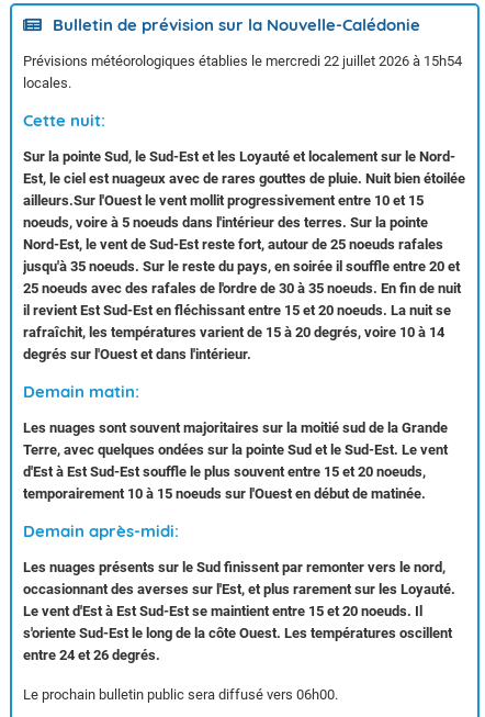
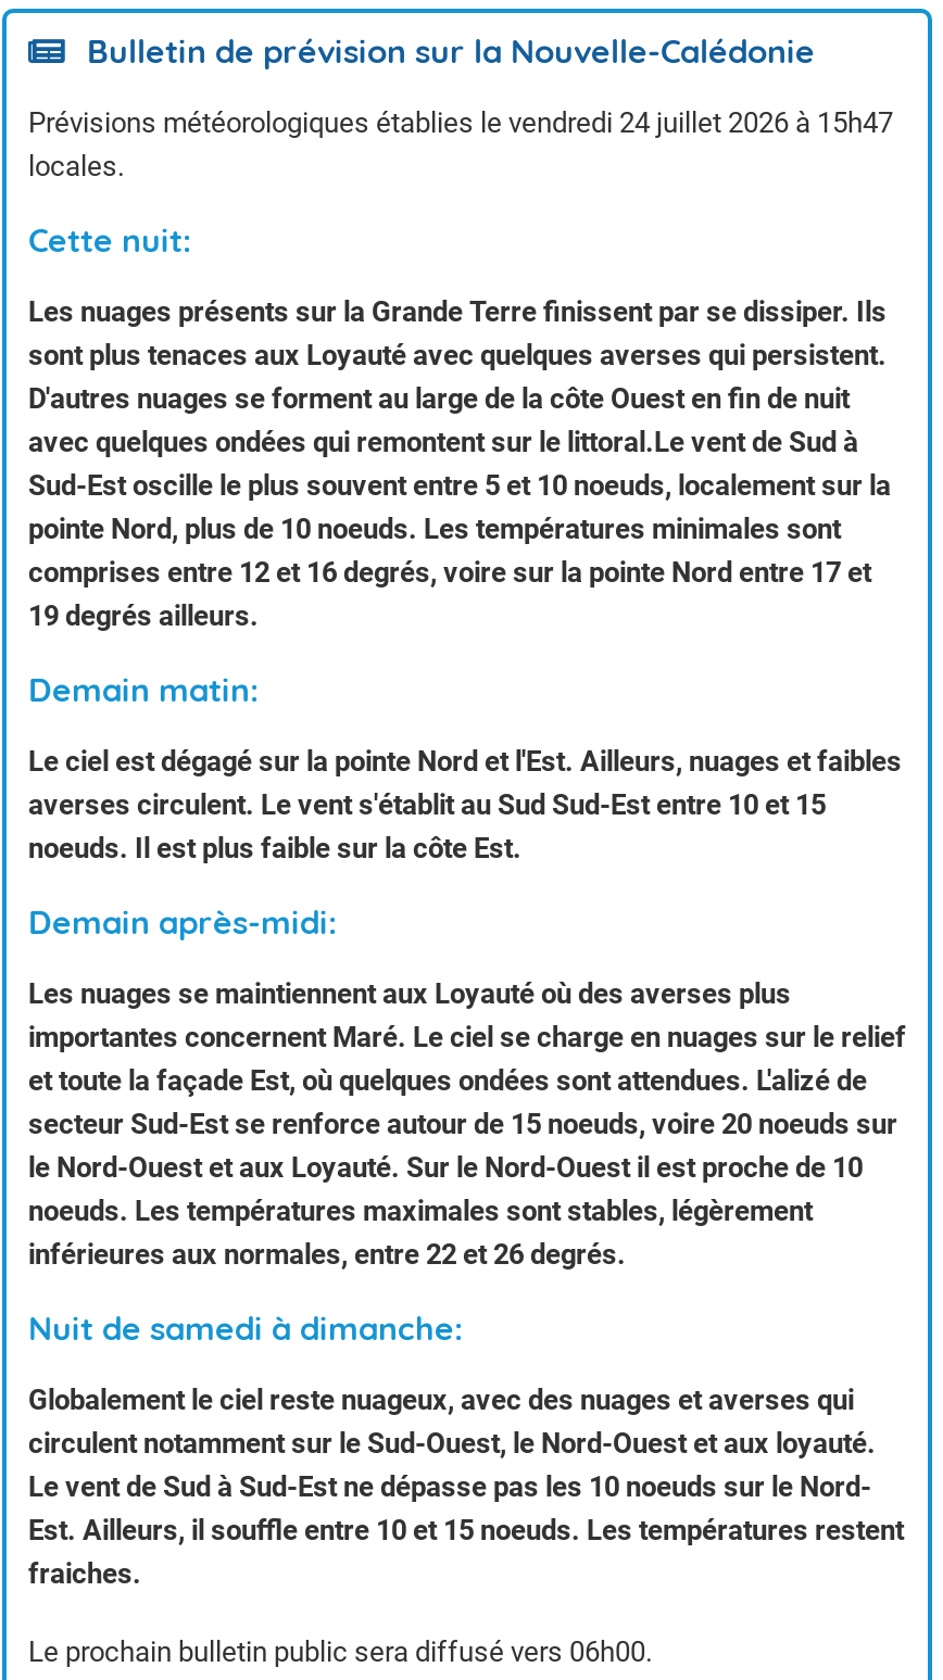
- Prévisions météorologiques établies le mercredi 22 juillet 2026 à 15h54
+ Prévisions météorologiques établies le vendredi 24 juillet 2026 à 15h47

- Sur la pointe Sud, le Sud-Est et les Loyauté et localement sur le Nord-
- Est, le ciel est nuageux avec de rares gouttes de pluie. Nuit bien étoilée
- ailleurs.Sur l'Ouest le vent mollit progressivement entre 10 et 15
- noeuds, voire à 5 noeuds dans l'intérieur des terres. Sur la pointe
- Nord-Est, le vent de Sud-Est reste fort, autour de 25 noeuds rafales
- jusqu'à 35 noeuds. Sur le reste du pays, en soirée il souffle entre 20 et
- 25 noeuds avec des rafales de l'ordre de 30 à 35 noeuds. En fin de nuit
- il revient Est Sud-Est en fléchissant entre 15 et 20 noeuds. La nuit se
- rafraîchit, les températures varient de 15 à 20 degrés, voire 10 à 14
- degrés sur l'Ouest et dans l'intérieur.
+ Les nuages présents sur la Grande Terre finissent par se dissiper. Ils
+ sont plus tenaces aux Loyauté avec quelques averses qui persistent.
+ D'autres nuages se forment au large de la côte Ouest en fin de nuit
+ avec quelques ondées qui remontent sur le littoral.Le vent de Sud à
+ Sud-Est oscille le plus souvent entre 5 et 10 noeuds, localement sur la
+ pointe Nord, plus de 10 noeuds. Les températures minimales sont
+ comprises entre 12 et 16 degrés, voire sur la pointe Nord entre 17 et
+ 19 degrés ailleurs.

moved up: Demain matin:

- Les nuages sont souvent majoritaires sur la moitié sud de la Grande
- Terre, avec quelques ondées sur la pointe Sud et le Sud-Est. Le vent
- d'Est à Est Sud-Est souffle le plus souvent entre 15 et 20 noeuds,
- temporairement 10 à 15 noeuds sur l'Ouest en début de matinée.
+ Le ciel est dégagé sur la pointe Nord et l'Est. Ailleurs, nuages et faibles
+ averses circulent. Le vent s'établit au Sud Sud-Est entre 10 et 15
+ noeuds. Il est plus faible sur la côte Est.

moved up: Demain après-midi:

- Les nuages présents sur le Sud finissent par remonter vers le nord,
- occasionnant des averses sur l'Est, et plus rarement sur les Loyauté.
- Le vent d'Est à Est Sud-Est se maintient entre 15 et 20 noeuds. Il
- s'oriente Sud-Est le long de la côte Ouest. Les températures oscillent
- entre 24 et 26 degrés.
+ Les nuages se maintiennent aux Loyauté où des averses plus
+ importantes concernent Maré. Le ciel se charge en nuages sur le relief
+ et toute la façade Est, où quelques ondées sont attendues. L'alizé de
+ secteur Sud-Est se renforce autour de 15 noeuds, voire 20 noeuds sur
+ le Nord-Ouest et aux Loyauté. Sur le Nord-Ouest il est proche de 10
+ noeuds. Les températures maximales sont stables, légèrement
+ inférieures aux normales, entre 22 et 26 degrés.
+ Nuit de samedi à dimanche:
+ Globalement le ciel reste nuageux, avec des nuages et averses qui
+ circulent notamment sur le Sud-Ouest, le Nord-Ouest et aux loyauté.
+ Le vent de Sud à Sud-Est ne dépasse pas les 10 noeuds sur le Nord-
+ Est. Ailleurs, il souffle entre 10 et 15 noeuds. Les températures restent
+ fraiches.
